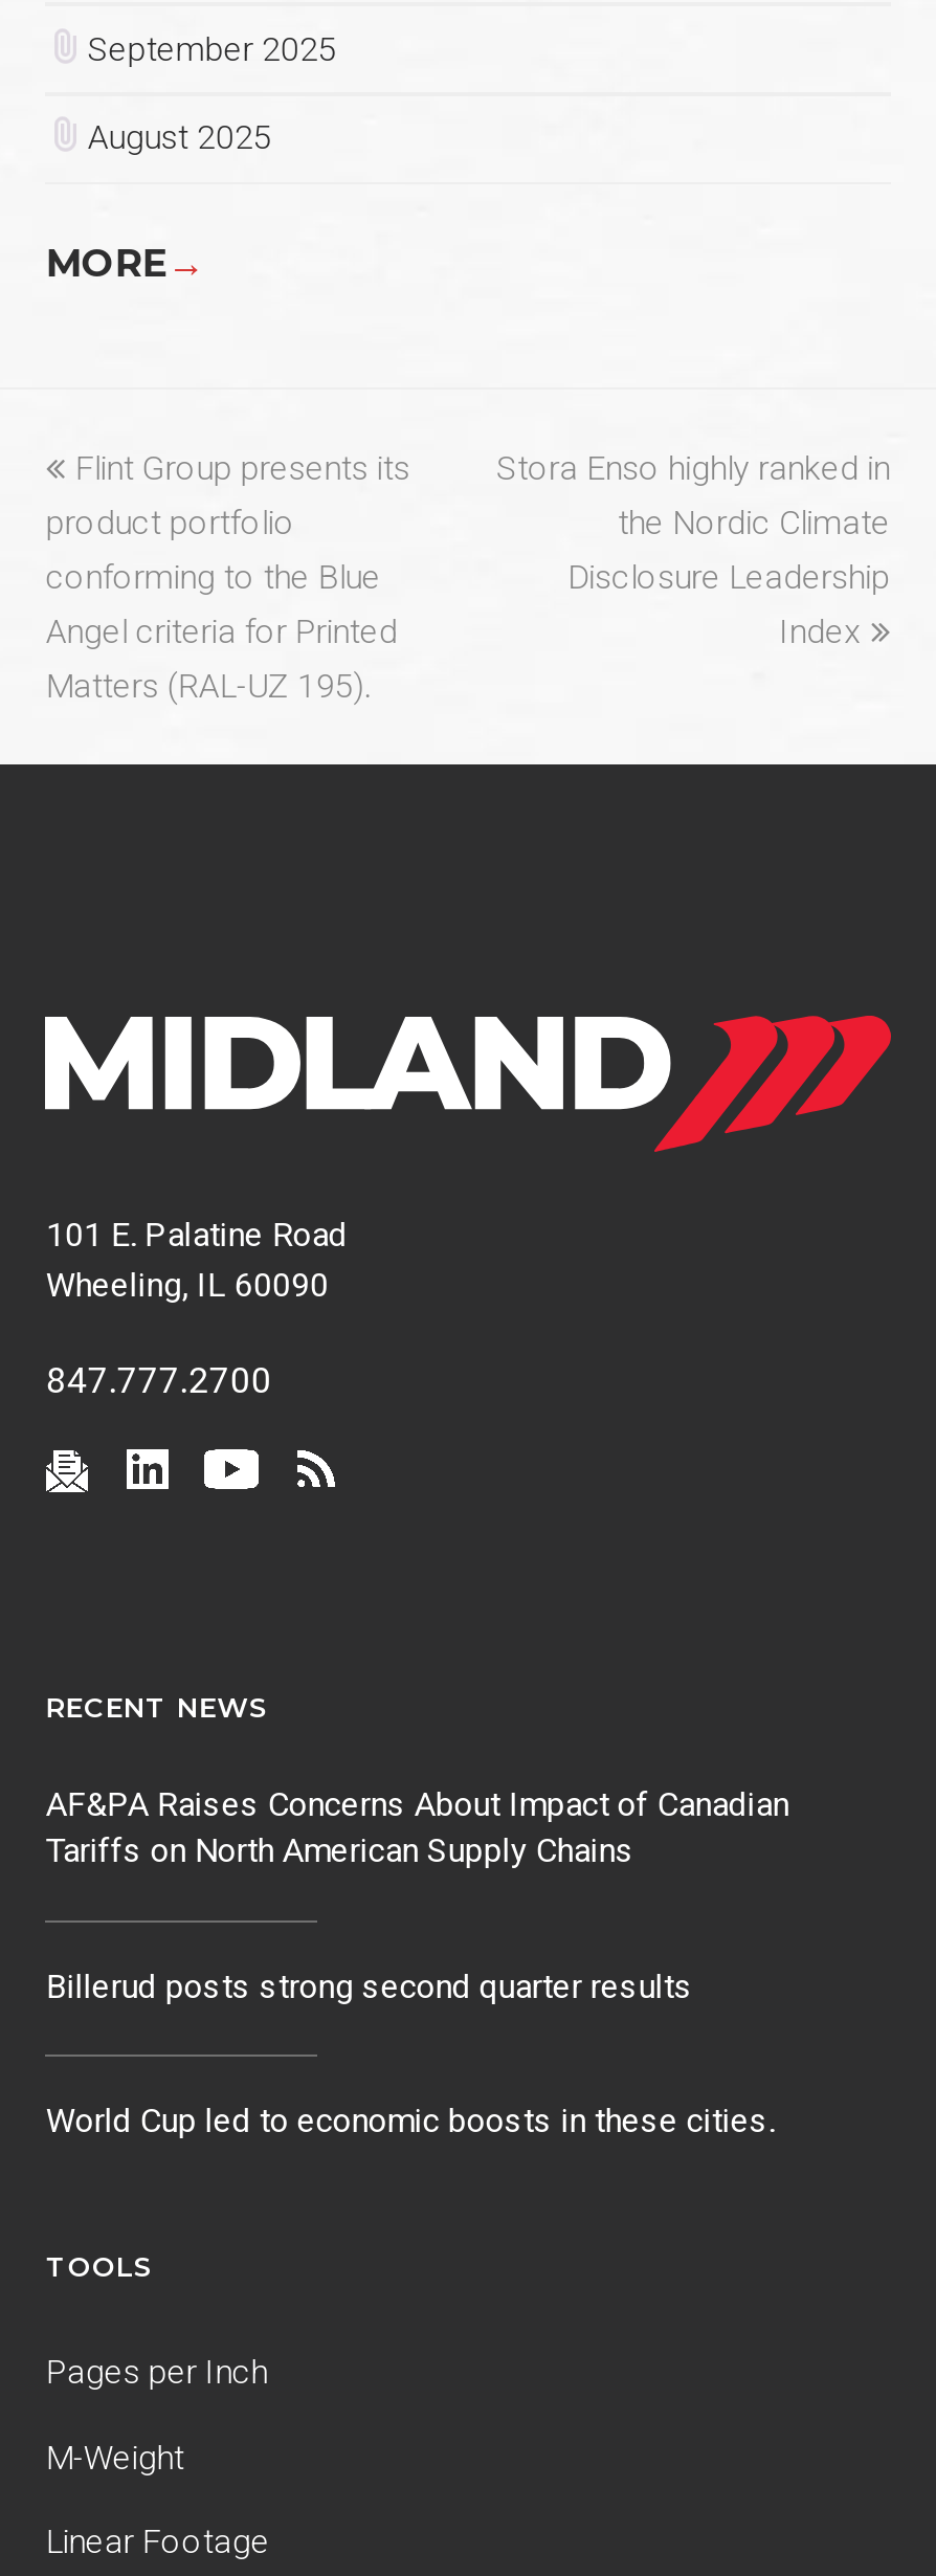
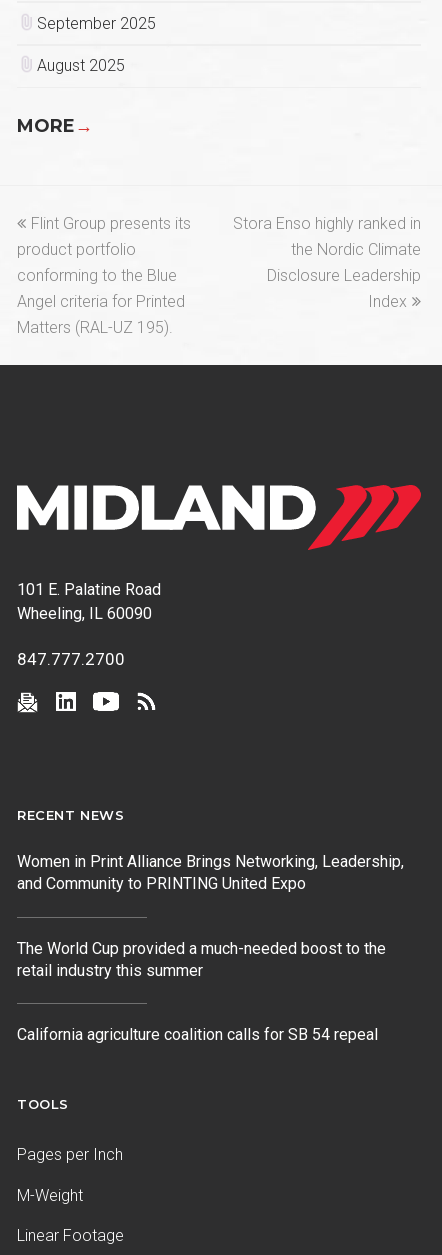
- AF&PA Raises Concerns About Impact of Canadian
- Tariffs on North American Supply Chains
+ Women in Print Alliance Brings Networking, Leadership,
+ and Community to PRINTING United Expo

- Billerud posts strong second quarter results
+ The World Cup provided a much-needed boost to the
+ retail industry this summer

- World Cup led to economic boosts in these cities.
+ California agriculture coalition calls for SB 54 repeal
